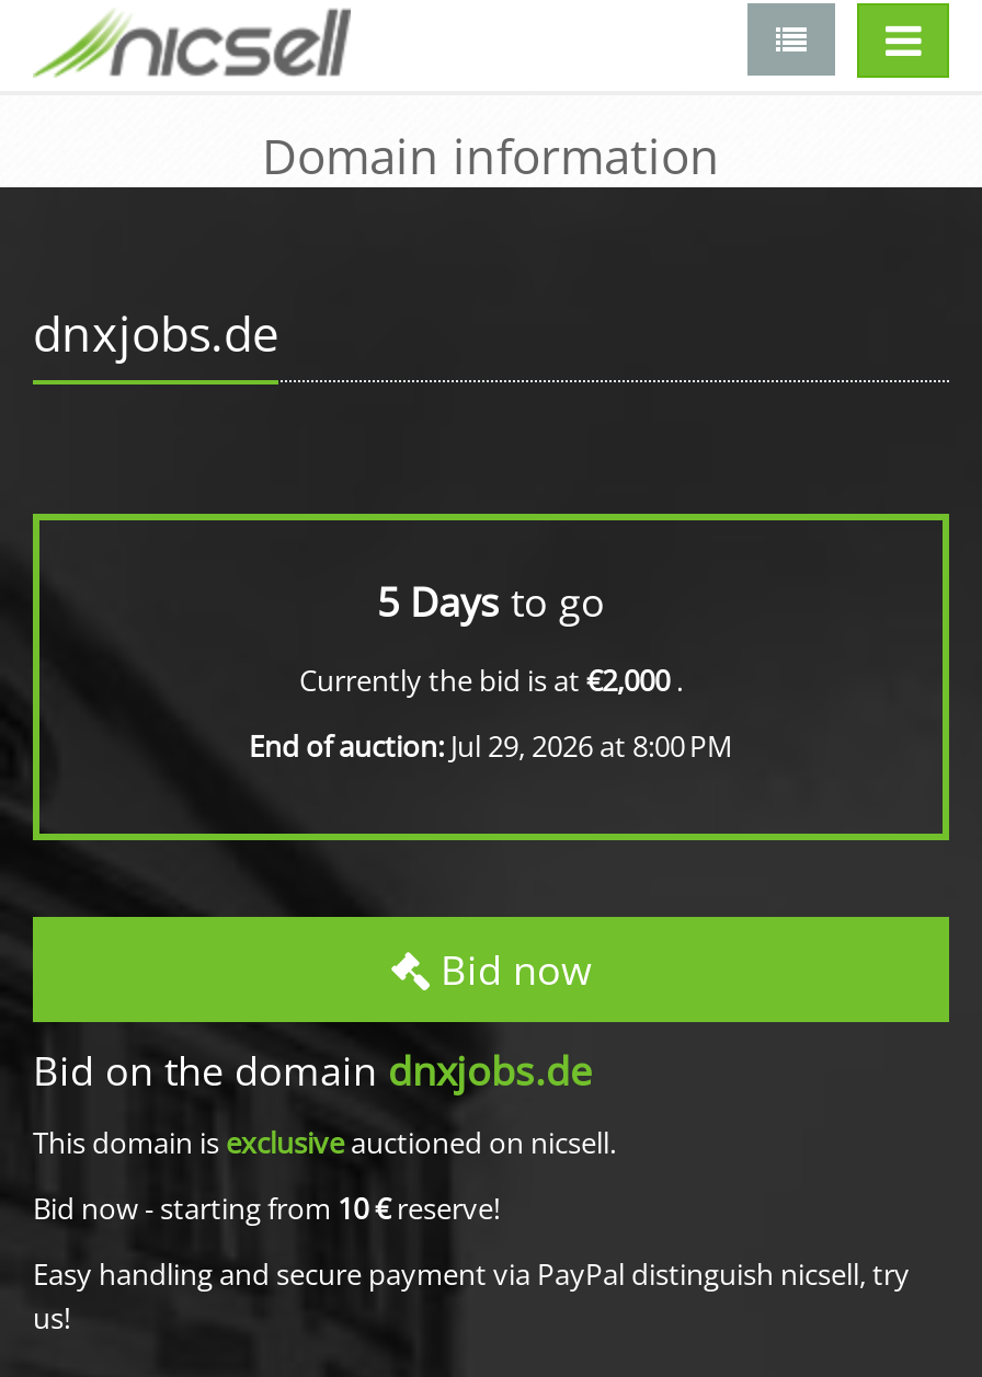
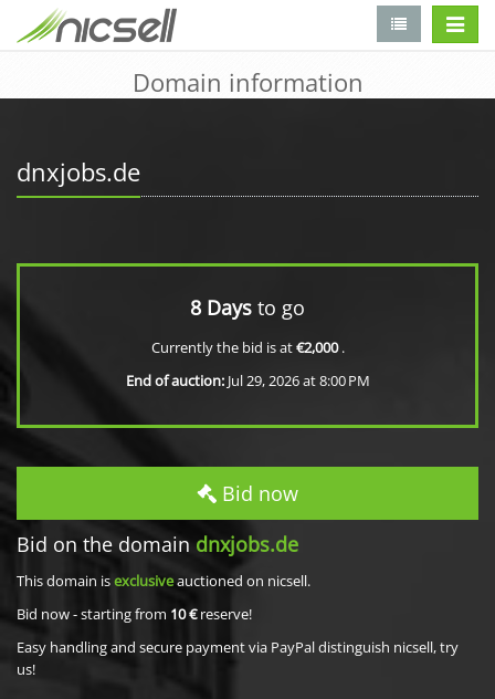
- 5 Days to go
+ 8 Days to go
